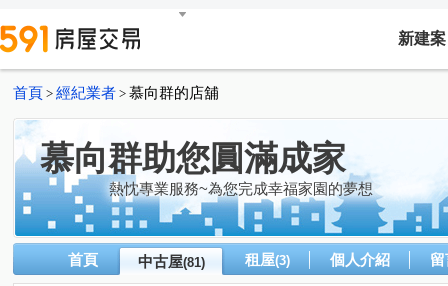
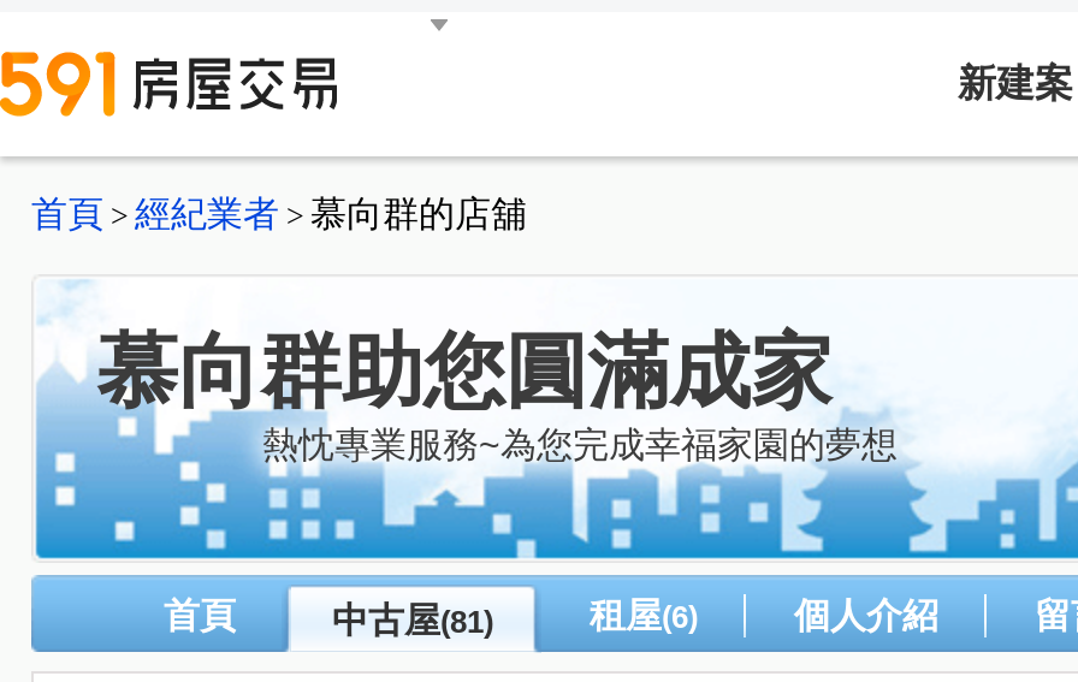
- 租屋(3)
+ 租屋(6)
